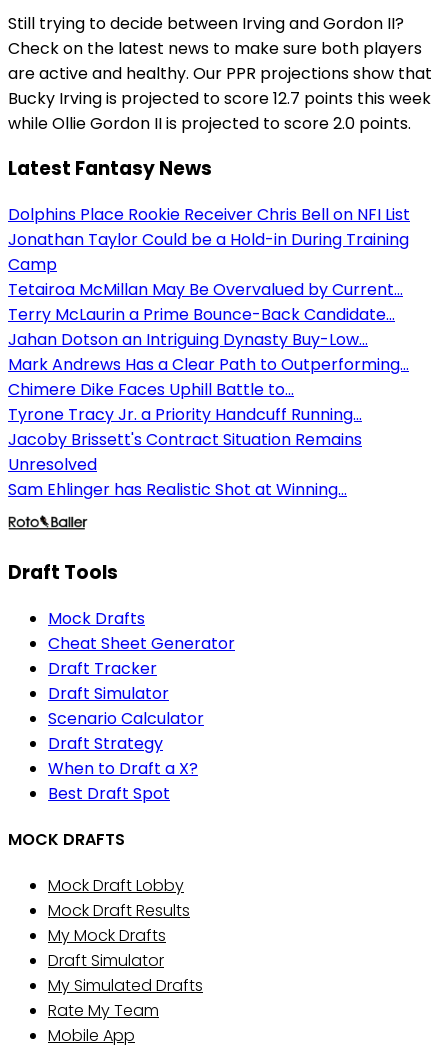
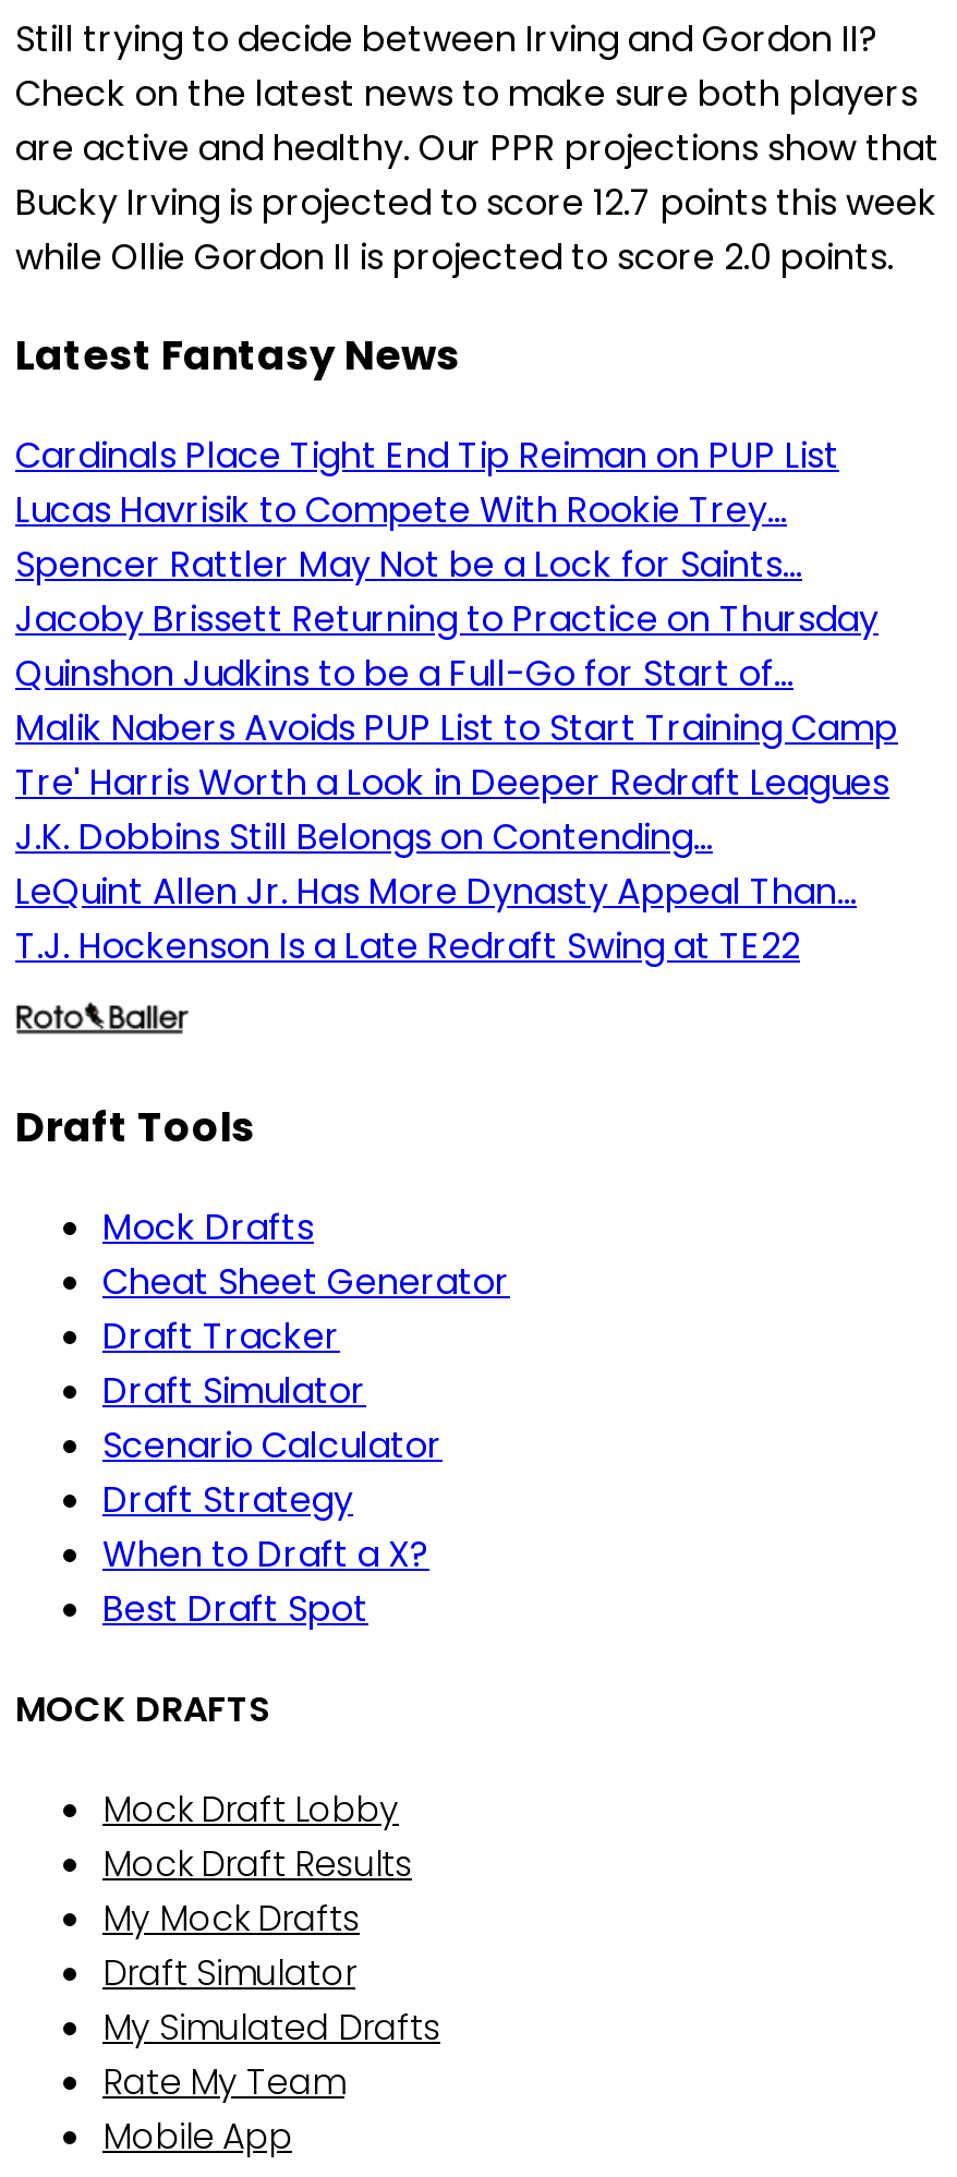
- Dolphins Place Rookie Receiver Chris Bell on NFI List
- Jonathan Taylor Could be a Hold-in During Training
- Camp
- Tetairoa McMillan May Be Overvalued by Current...
- Terry McLaurin a Prime Bounce-Back Candidate...
- Jahan Dotson an Intriguing Dynasty Buy-Low...
- Mark Andrews Has a Clear Path to Outperforming...
- Chimere Dike Faces Uphill Battle to...
- Tyrone Tracy Jr. a Priority Handcuff Running...
- Jacoby Brissett's Contract Situation Remains
- Unresolved
- Sam Ehlinger has Realistic Shot at Winning...
+ Cardinals Place Tight End Tip Reiman on PUP List
+ Lucas Havrisik to Compete With Rookie Trey...
+ Spencer Rattler May Not be a Lock for Saints...
+ Jacoby Brissett Returning to Practice on Thursday
+ Quinshon Judkins to be a Full-Go for Start of...
+ Malik Nabers Avoids PUP List to Start Training Camp
+ Tre' Harris Worth a Look in Deeper Redraft Leagues
+ J.K. Dobbins Still Belongs on Contending...
+ LeQuint Allen Jr. Has More Dynasty Appeal Than...
+ T.J. Hockenson Is a Late Redraft Swing at TE22
